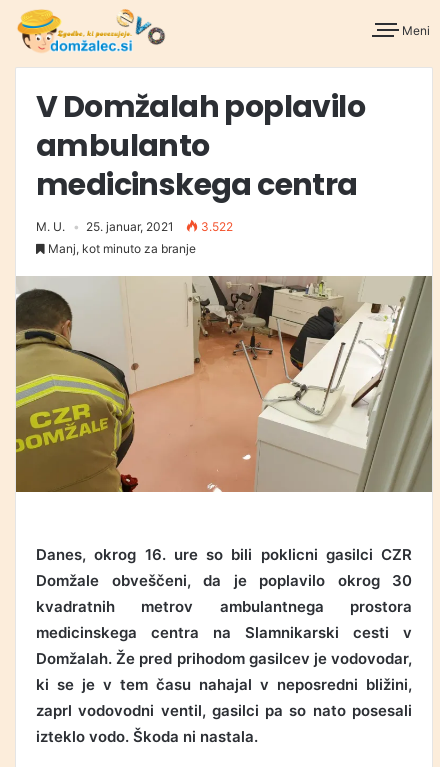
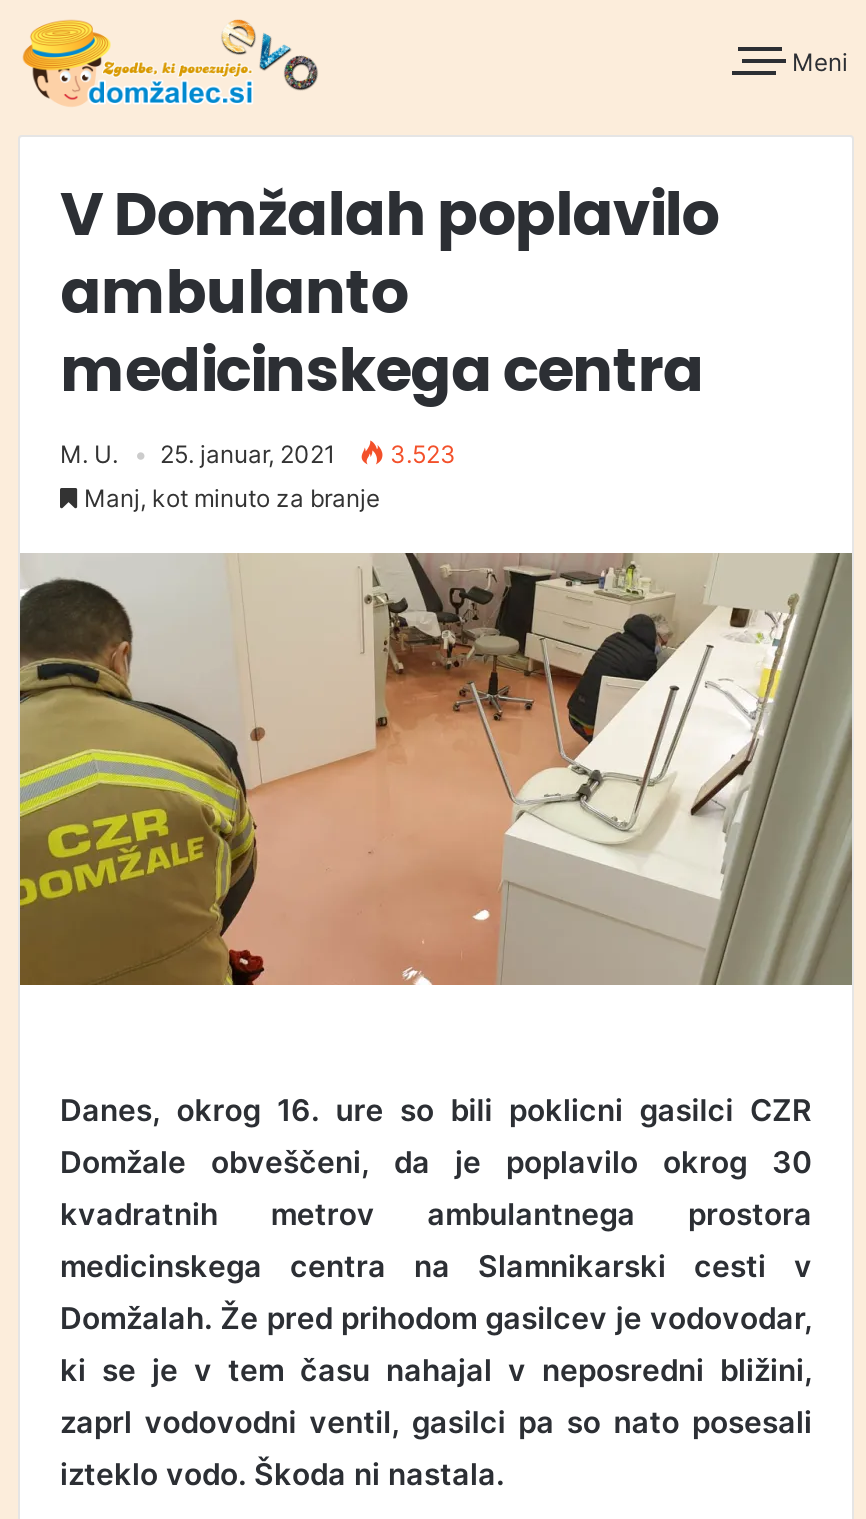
- M. U. 25. januar, 2021 3.522
+ M. U. 25. januar, 2021 3.523
